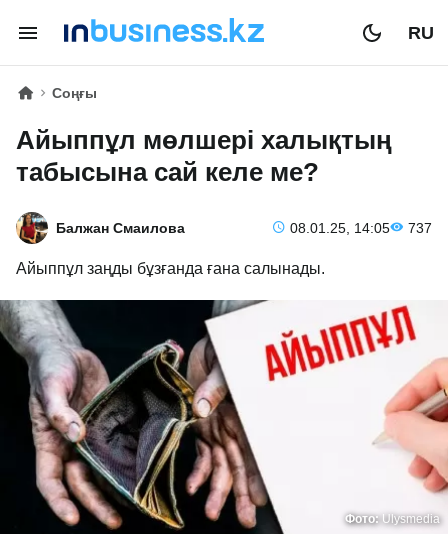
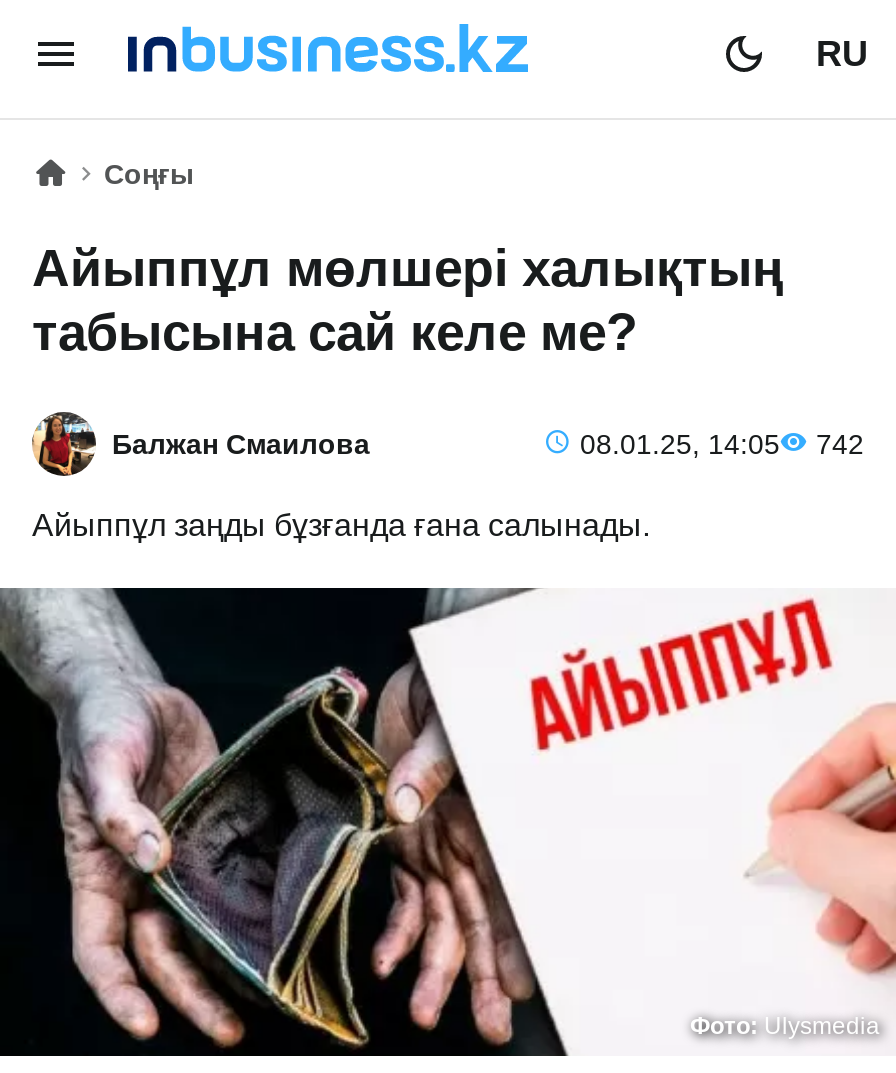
- 08.01.25, 14:05 737
+ 08.01.25, 14:05 742
